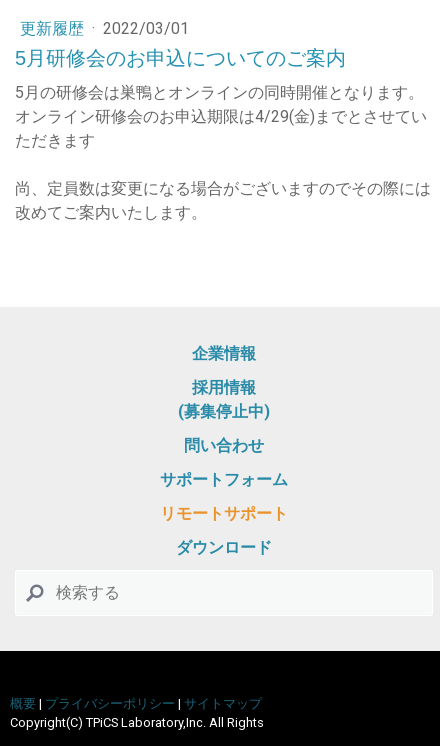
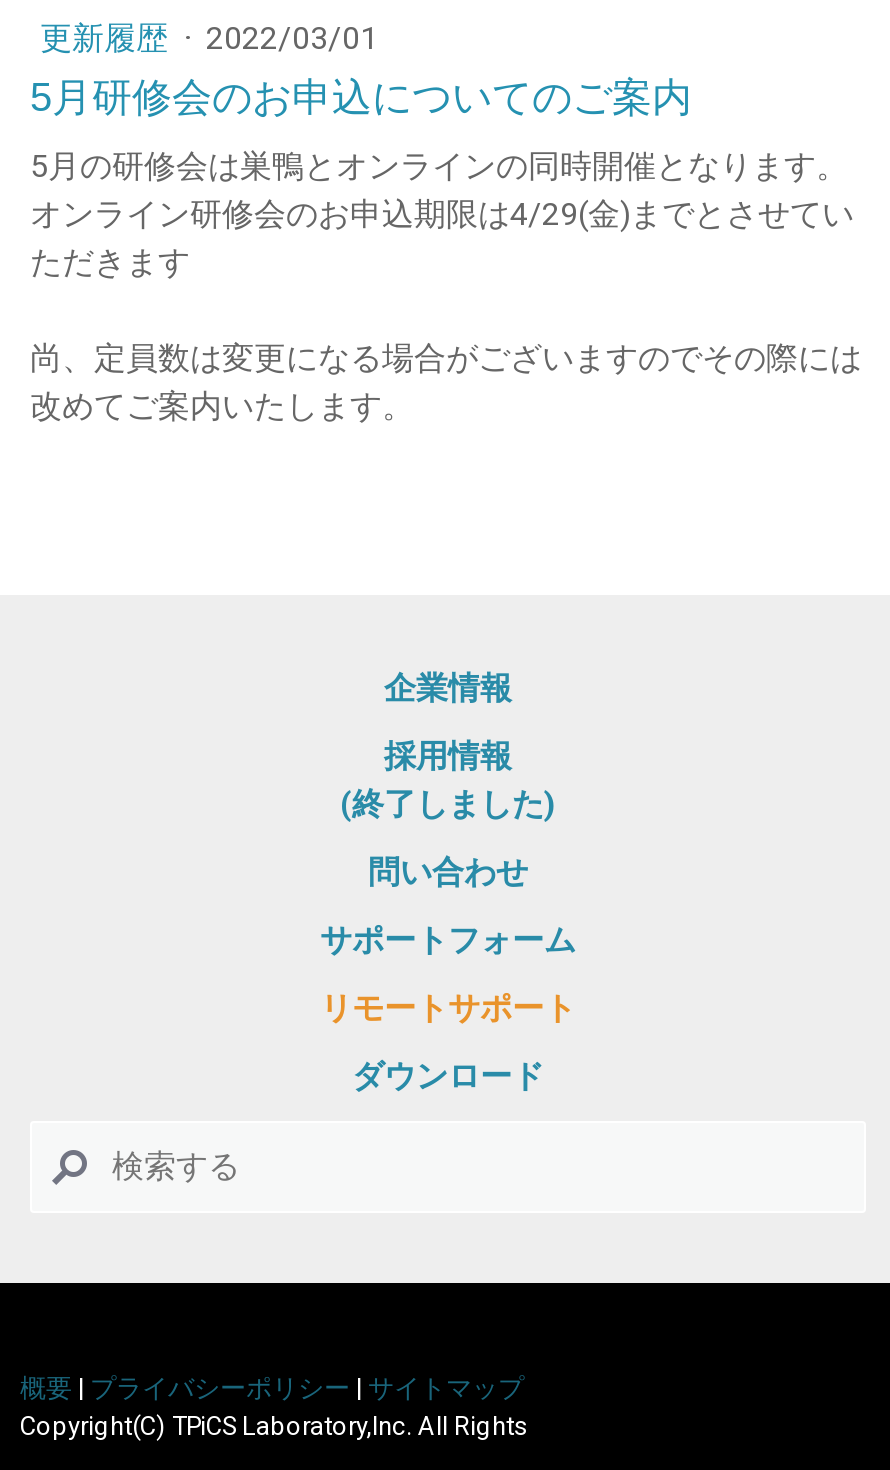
- (募集停止中)
+ (終了しました)
